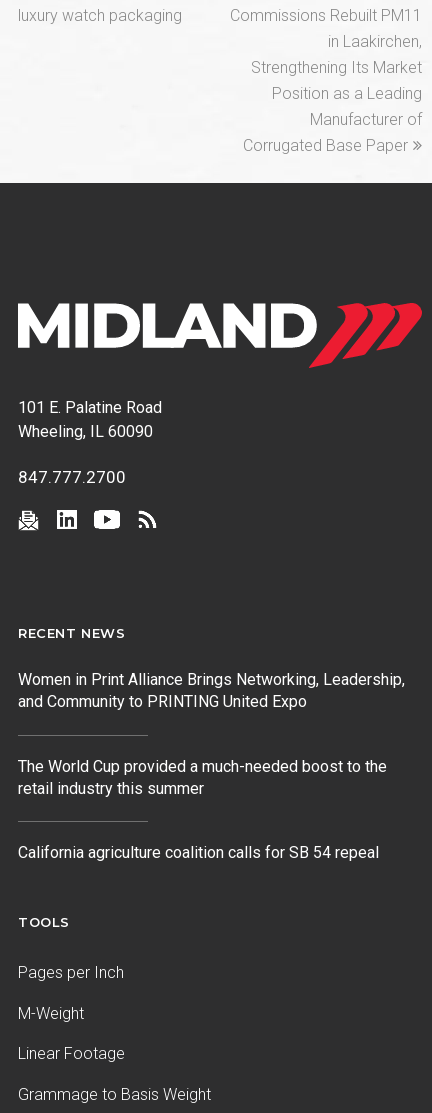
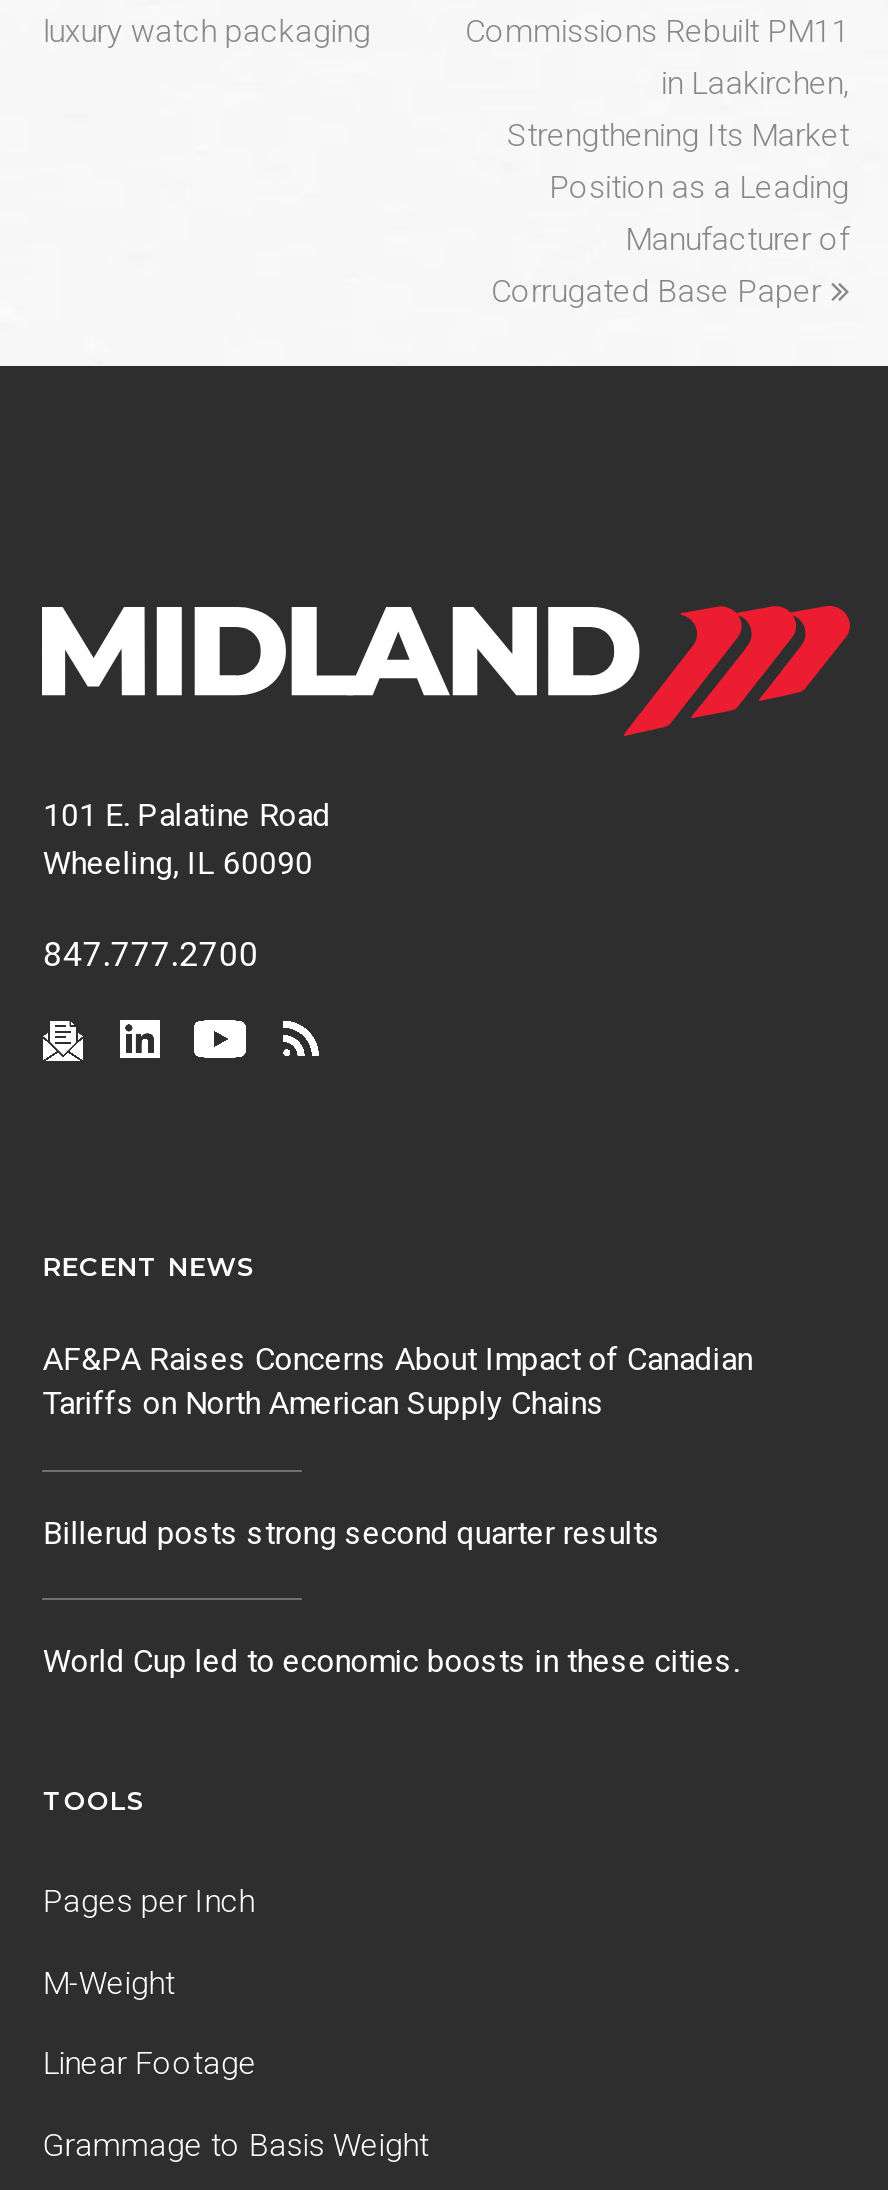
- Women in Print Alliance Brings Networking, Leadership,
- and Community to PRINTING United Expo
+ AF&PA Raises Concerns About Impact of Canadian
+ Tariffs on North American Supply Chains

- The World Cup provided a much-needed boost to the
- retail industry this summer
+ Billerud posts strong second quarter results

- California agriculture coalition calls for SB 54 repeal
+ World Cup led to economic boosts in these cities.
